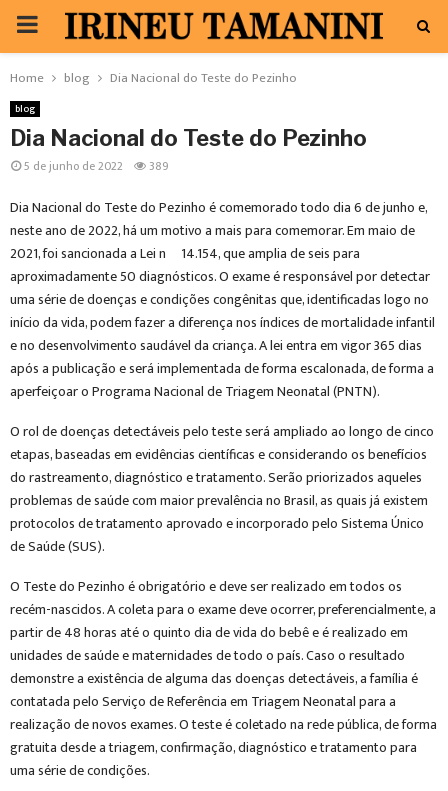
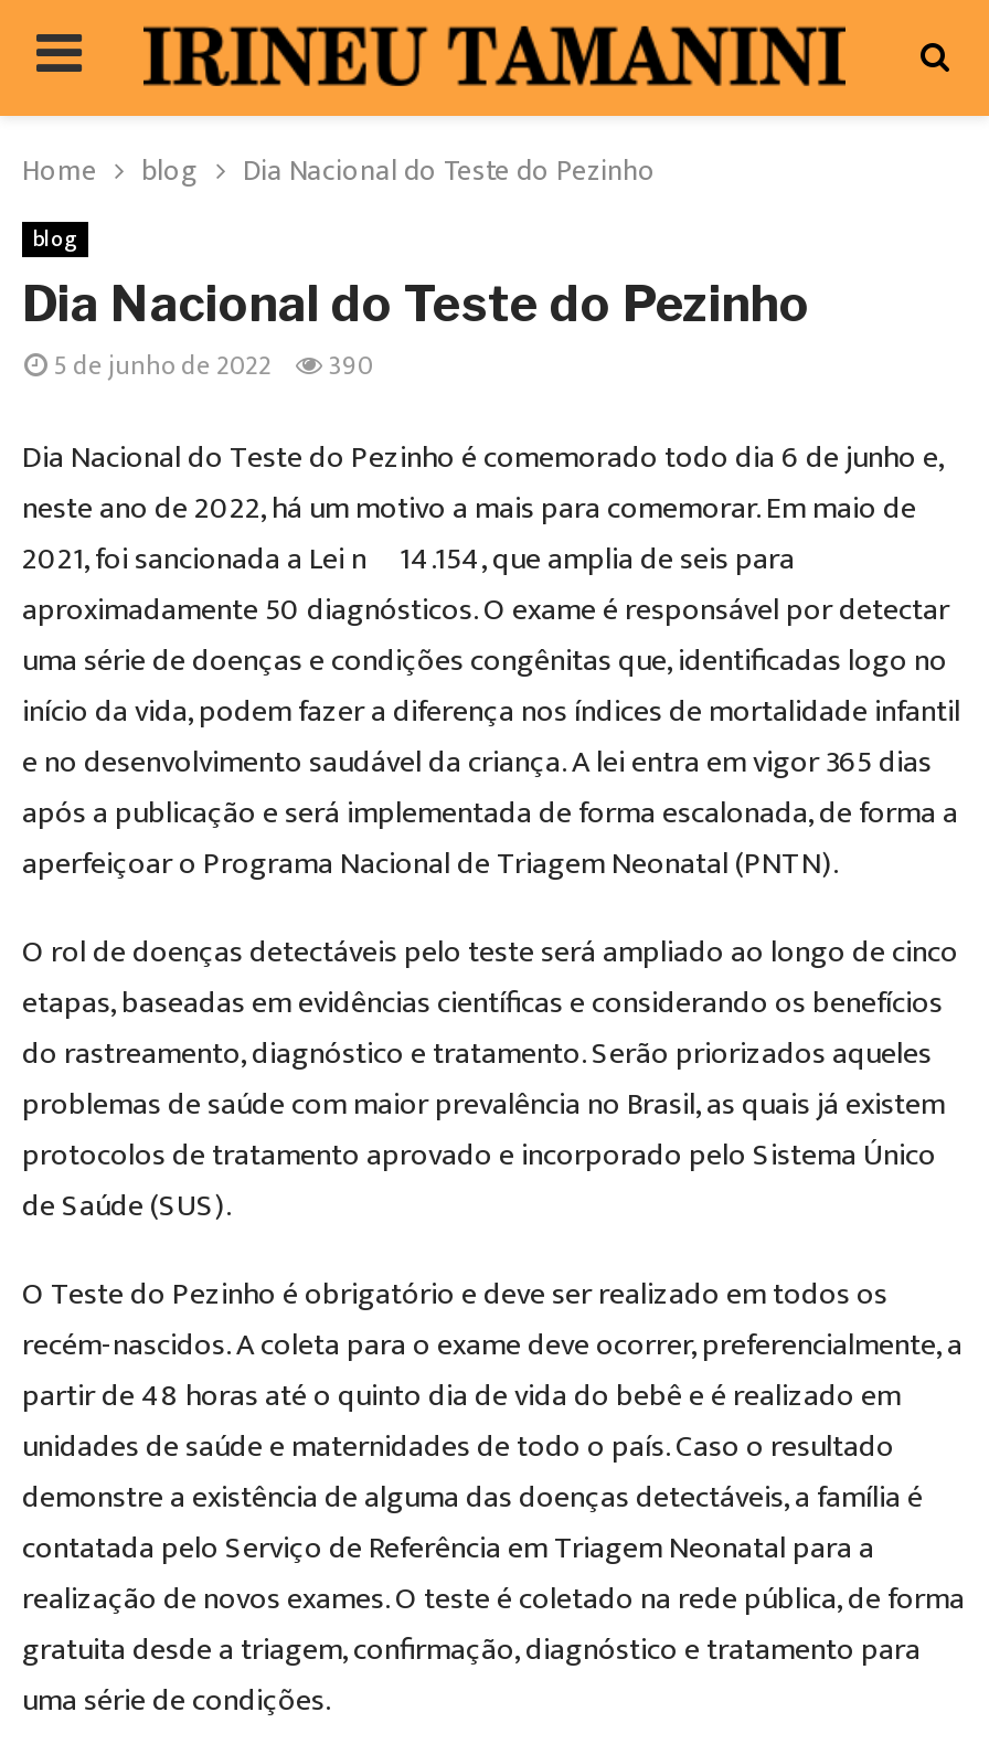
- 5 de junho de 2022 389
+ 5 de junho de 2022 390
